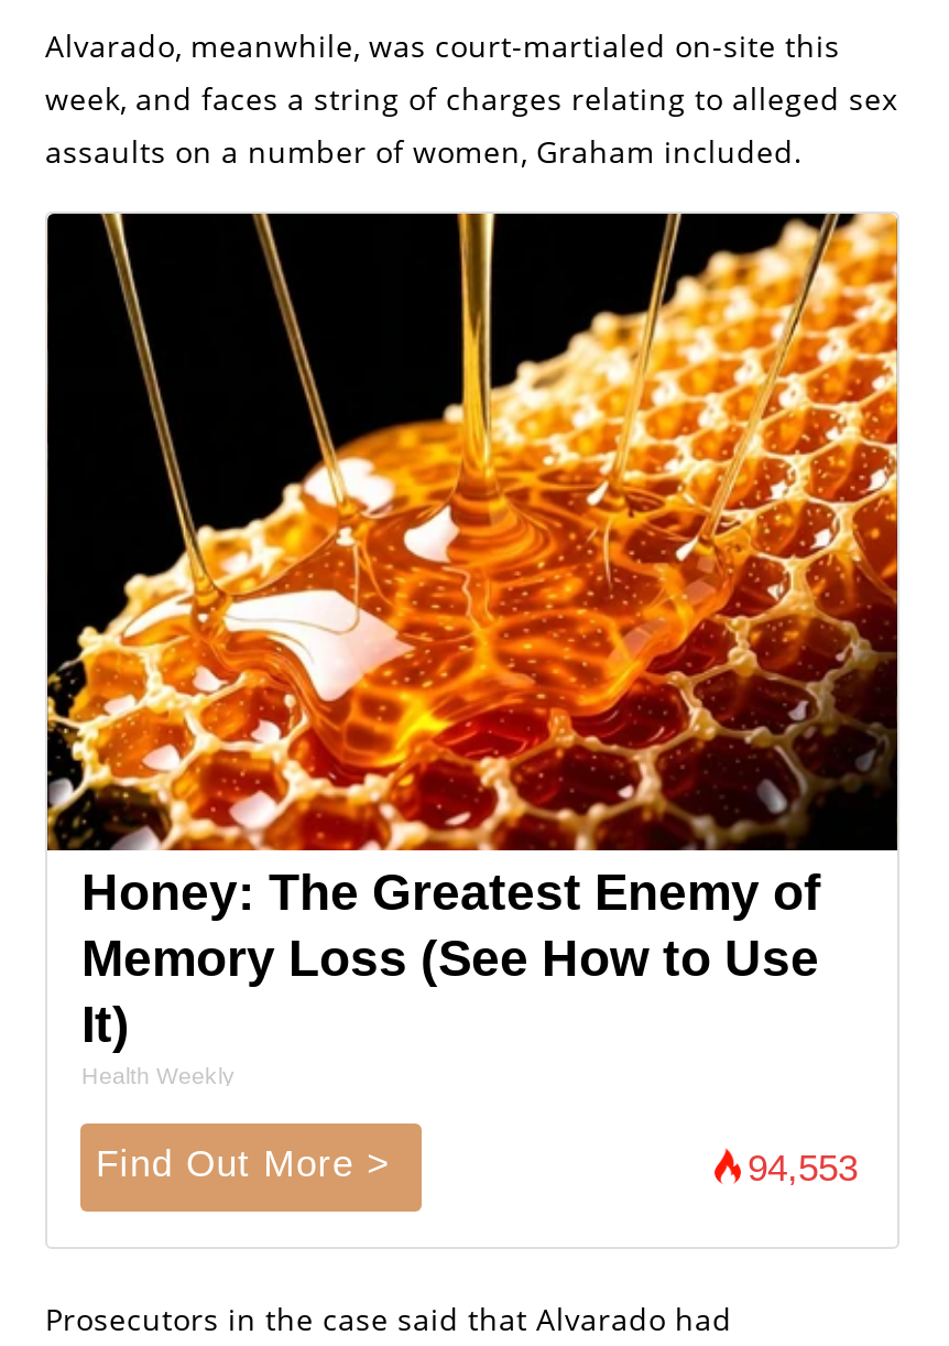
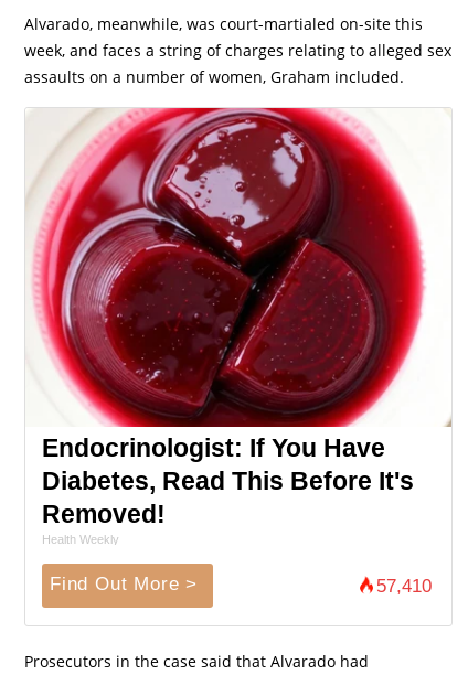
- [image]
- Honey: The Greatest Enemy of
- Memory Loss (See How to Use
- It)
+ [image]
+ Endocrinologist: If You Have
+ Diabetes, Read This Before It's
+ Removed!

- 94,553
+ 57,410
